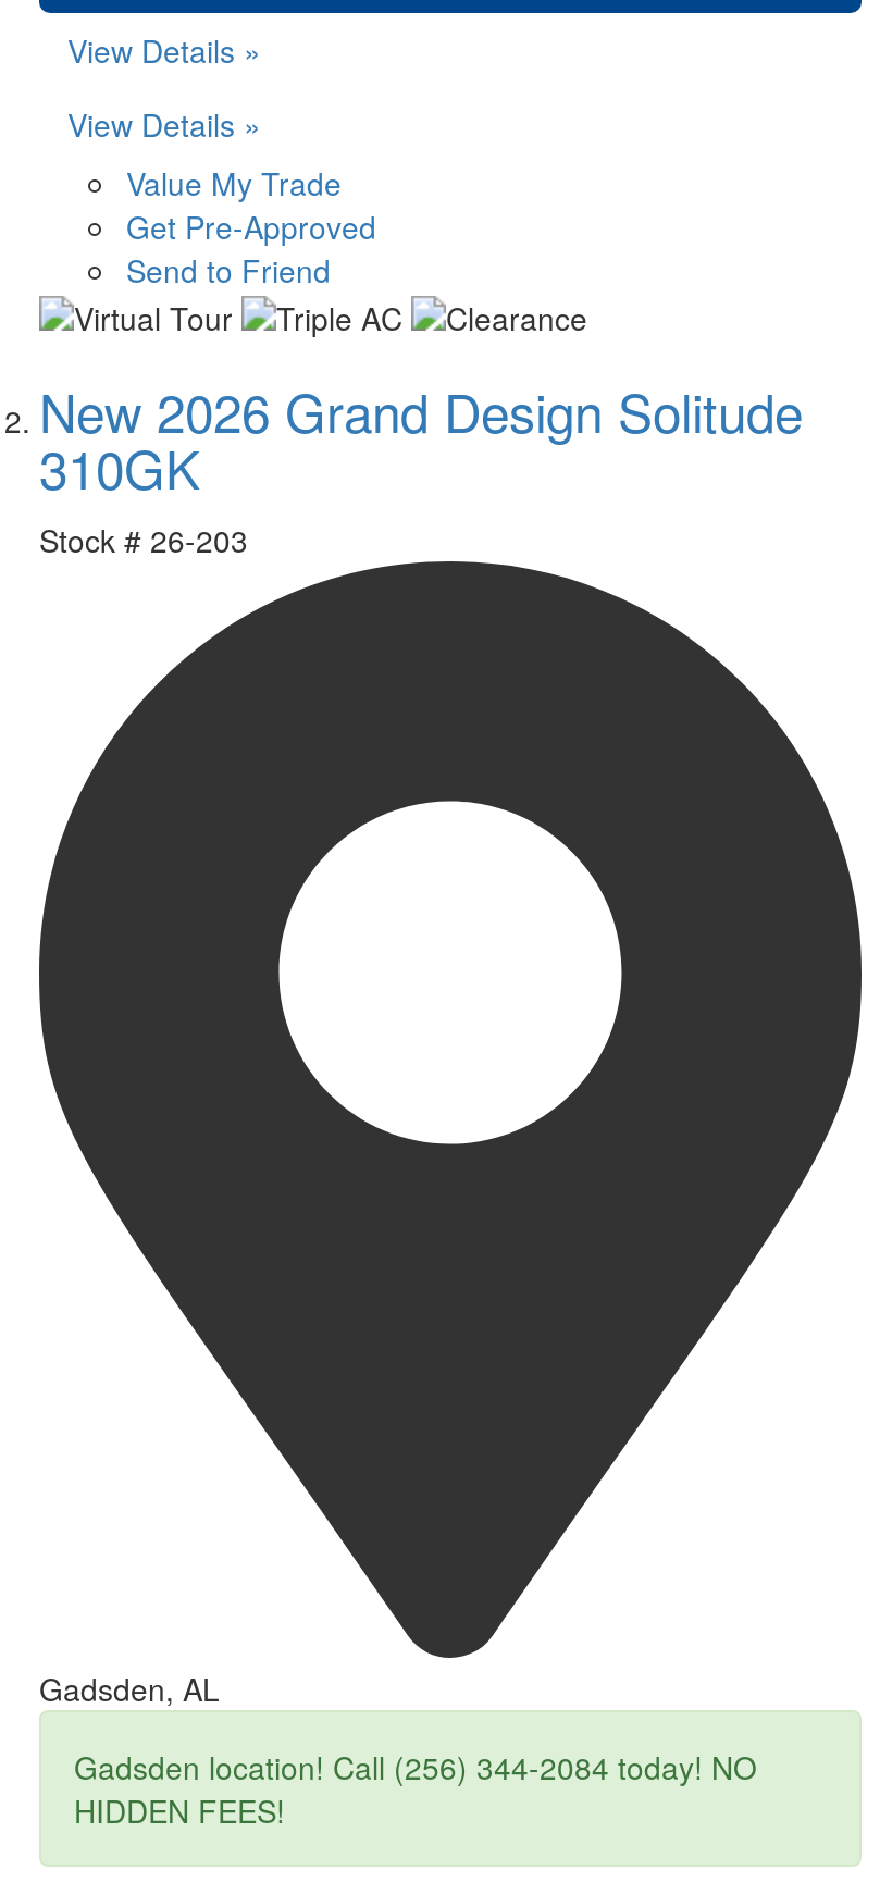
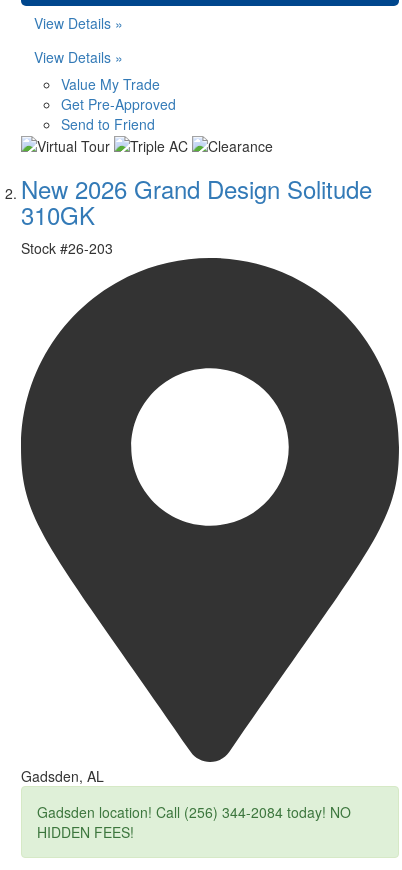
- Stock # 26-203
+ Stock #26-203
